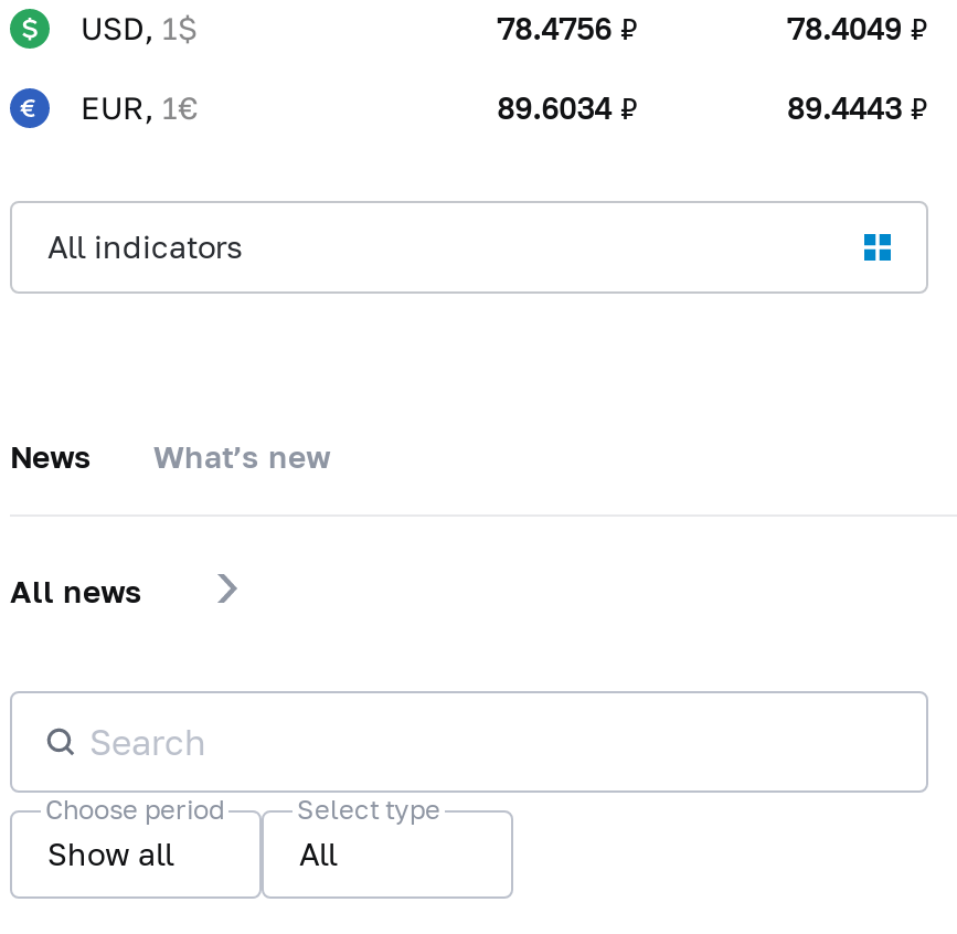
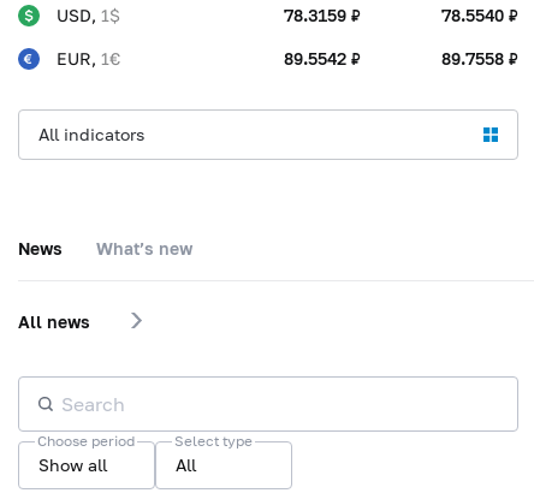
- 78.4756 ₽
+ 78.3159 ₽

- 78.4049 ₽
+ 78.5540 ₽

- 89.6034 ₽
+ 89.5542 ₽

- 89.4443 ₽
+ 89.7558 ₽
